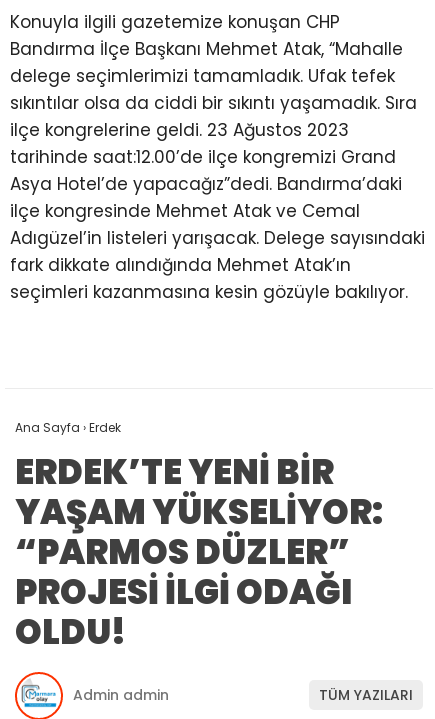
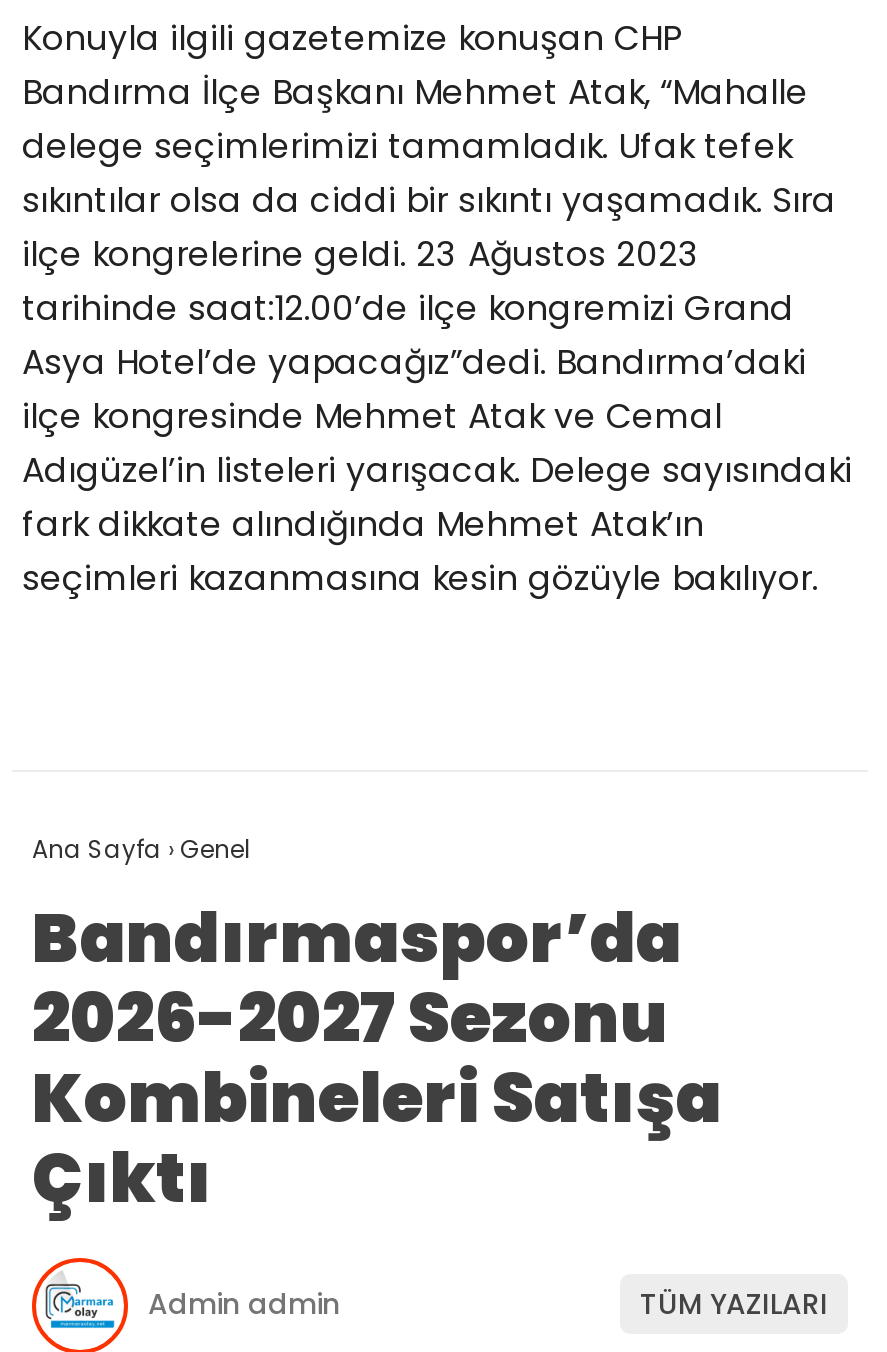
- Ana Sayfa › Erdek
- ERDEK’TE YENİ BİR
- YAŞAM YÜKSELİYOR:
- “PARMOS DÜZLER”
- PROJESİ İLGİ ODAĞI
- OLDU!
+ Ana Sayfa › Genel
+ Bandırmaspor’da
+ 2026-2027 Sezonu
+ Kombineleri Satışa
+ Çıktı
